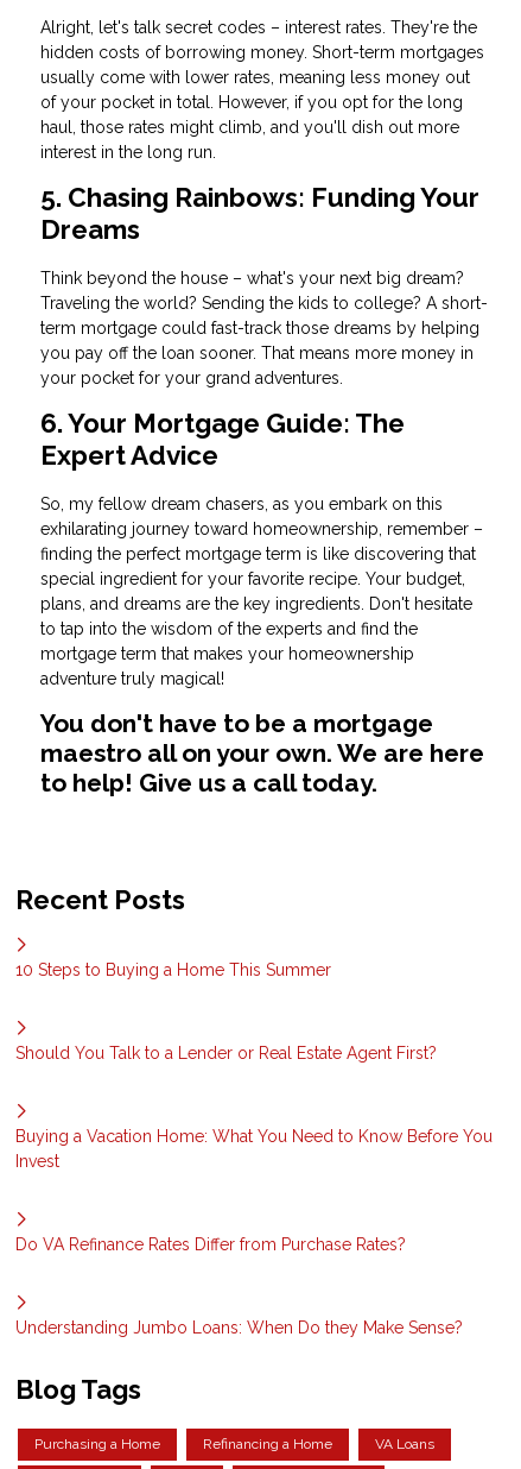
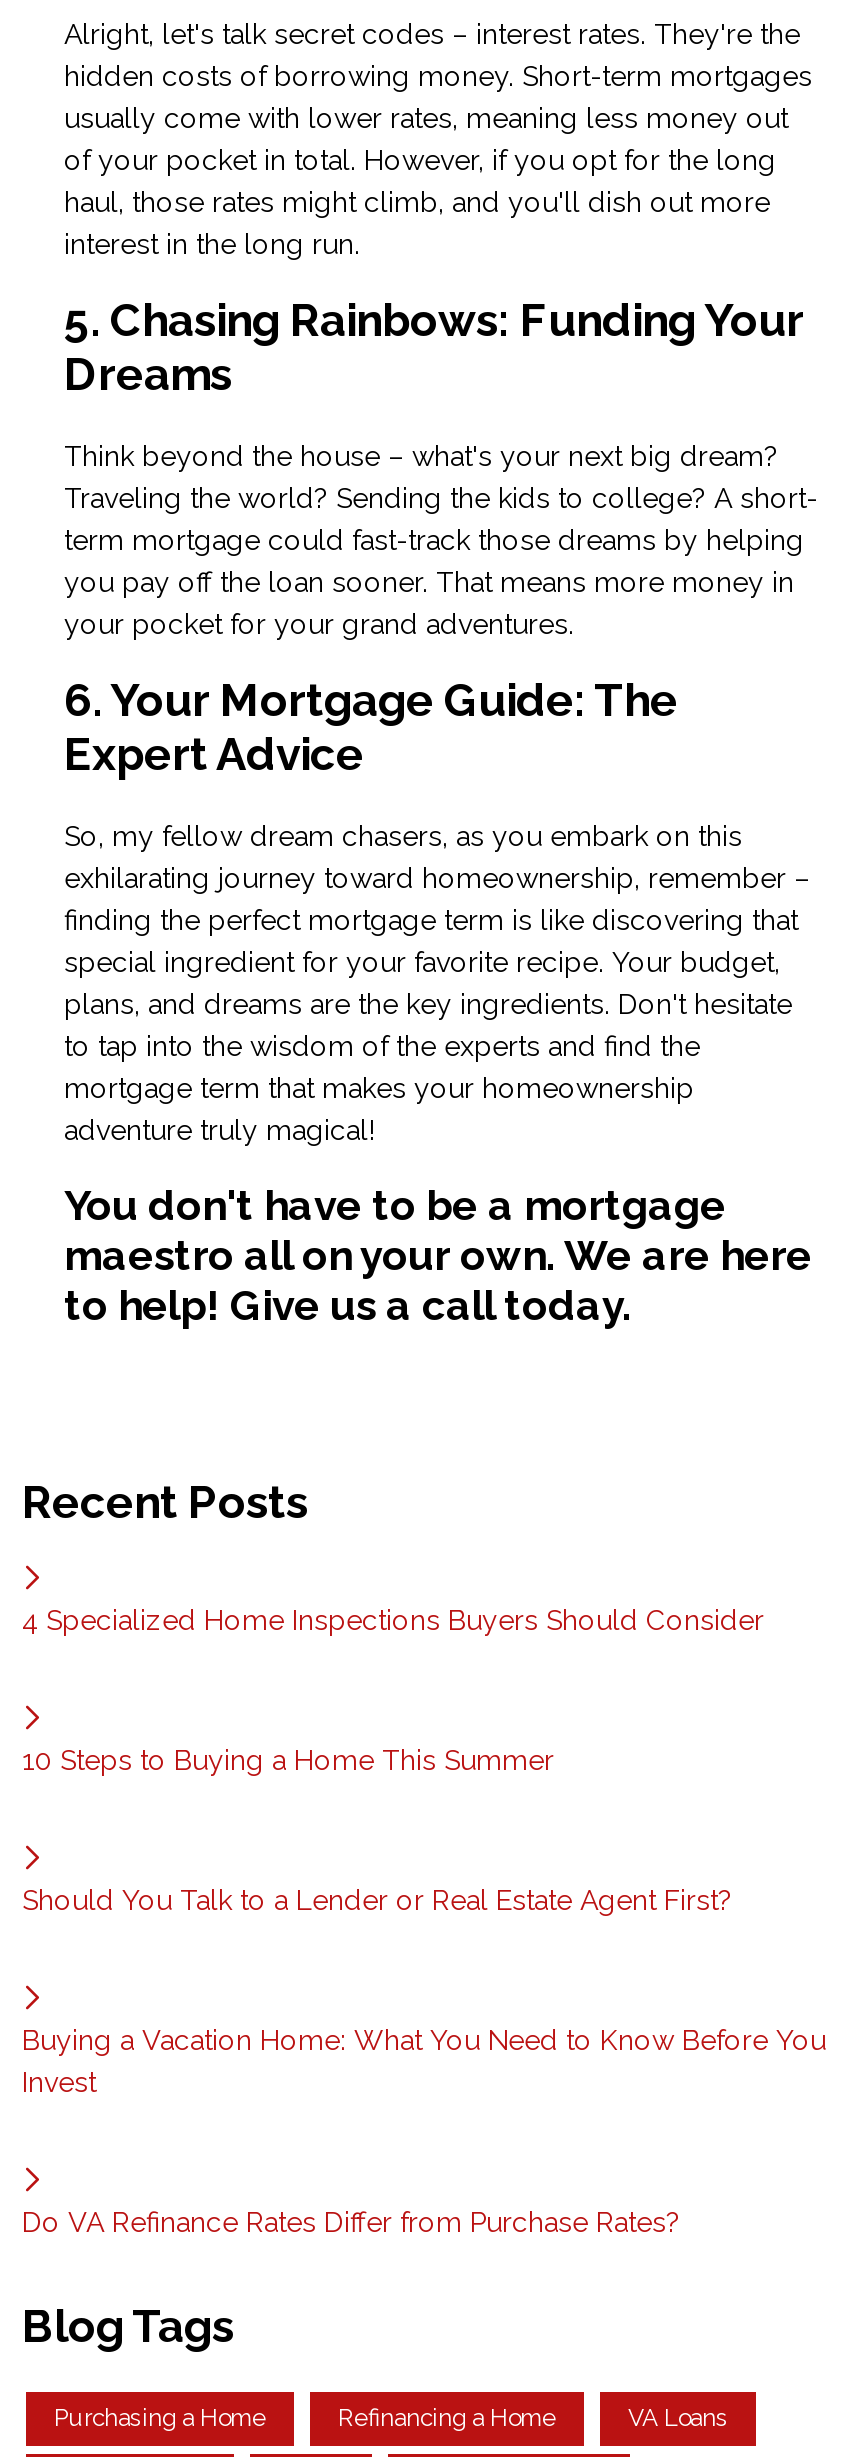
+ 4 Specialized Home Inspections Buyers Should Consider

moved down: 10 Steps to Buying a Home This Summer | Should You Talk to a Lender or Real Estate Agent First? | Buying a Vacation Home: What You Need to Know Before You | Invest | Do VA Refinance Rates Differ from Purchase Rates?

- Understanding Jumbo Loans: When Do they Make Sense?
